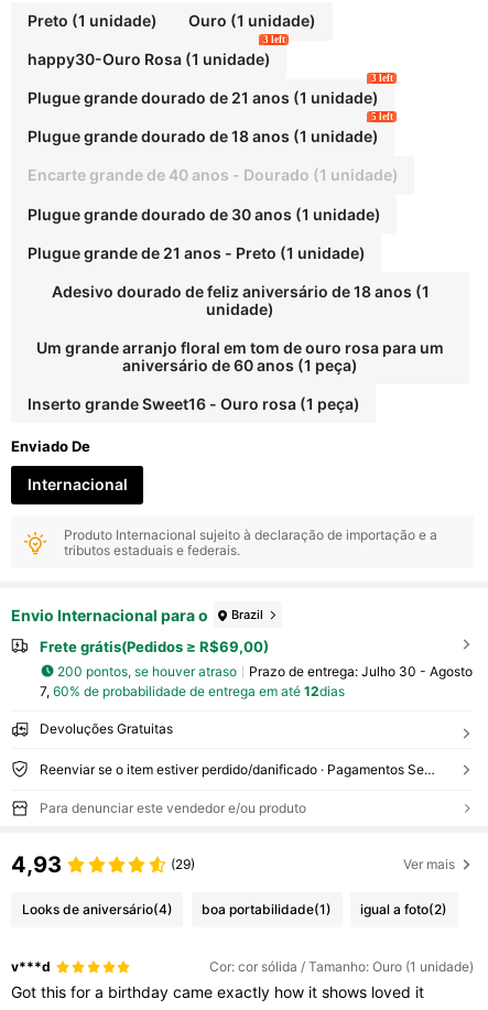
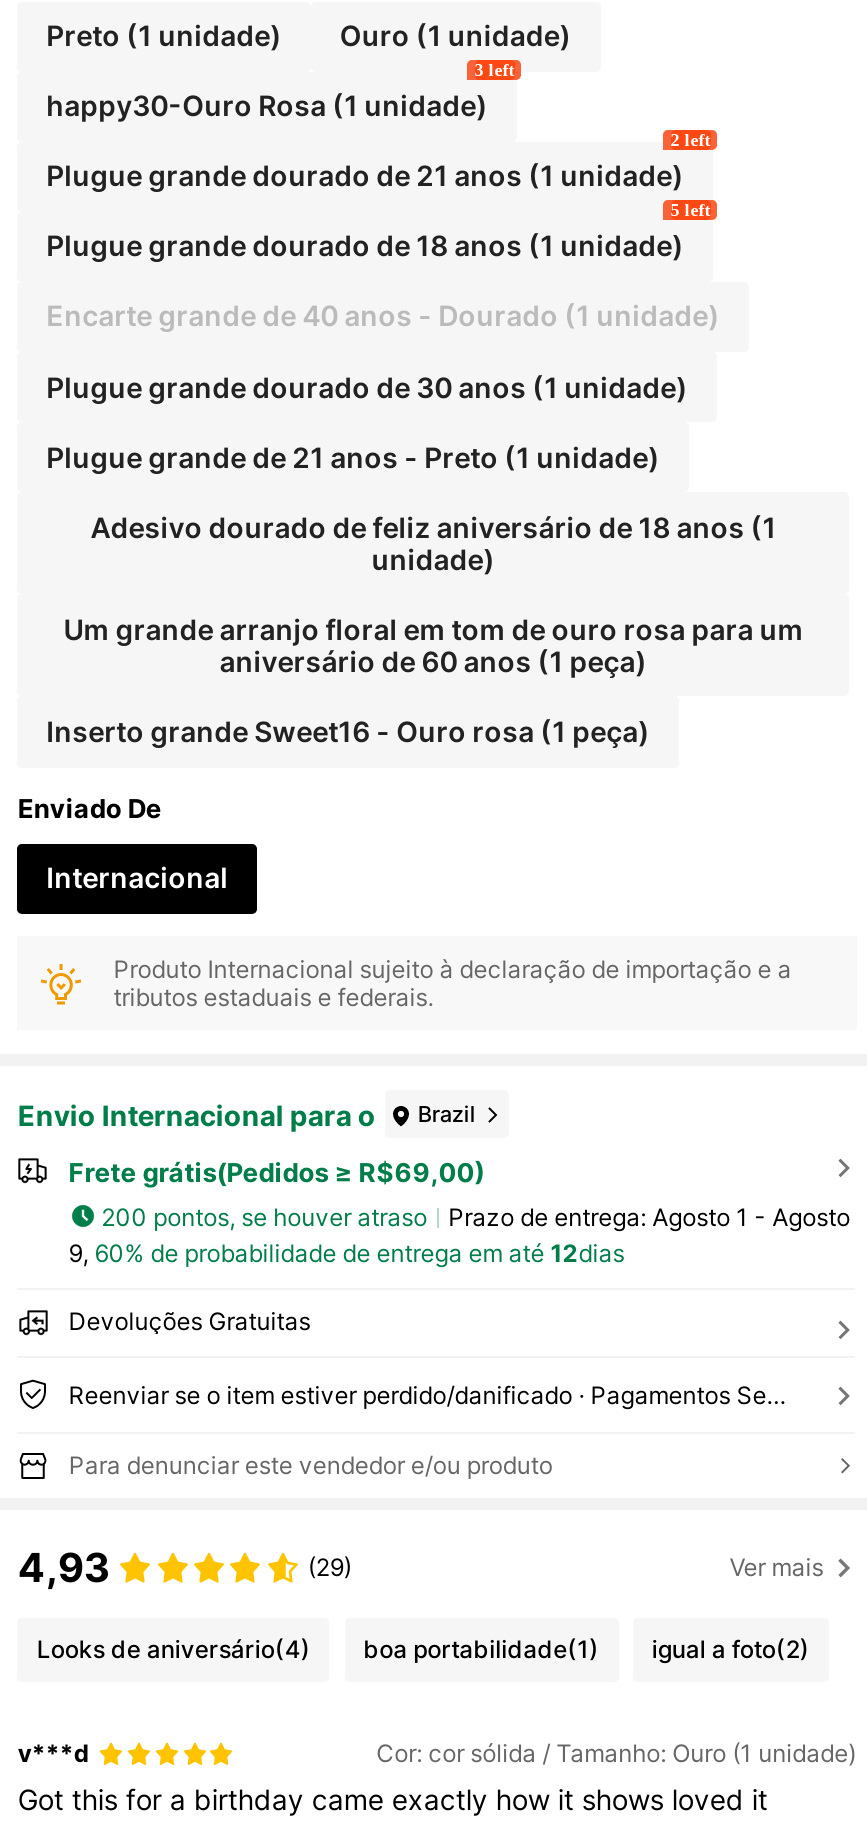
- 3 left
+ 2 left

- Prazo de entrega: Julho 30 - Agosto
+ Prazo de entrega: Agosto 1 - Agosto

- 7, 60% de probabilidade de entrega em até 12dias
+ 9, 60% de probabilidade de entrega em até 12dias
